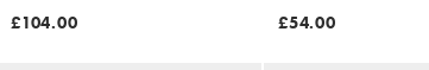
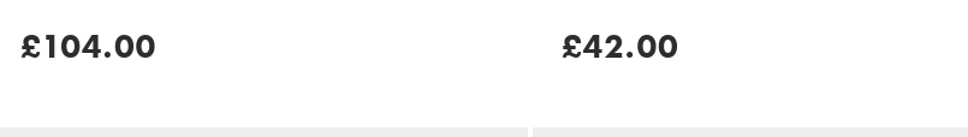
- £54.00
+ £42.00
